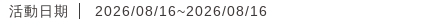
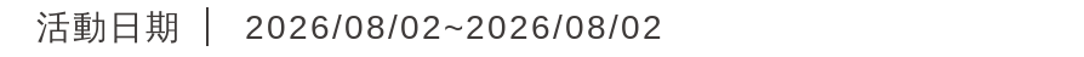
- 活動日期 2026/08/16~2026/08/16
+ 活動日期 2026/08/02~2026/08/02
